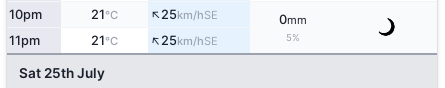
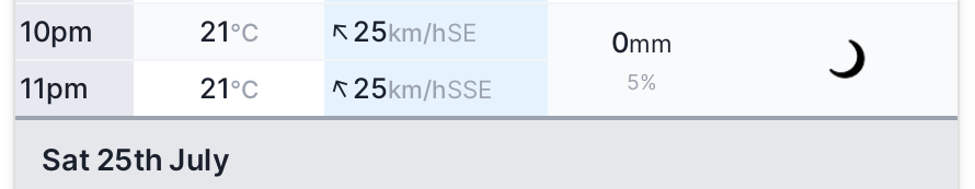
- 25km/hSE
+ 25km/hSSE
